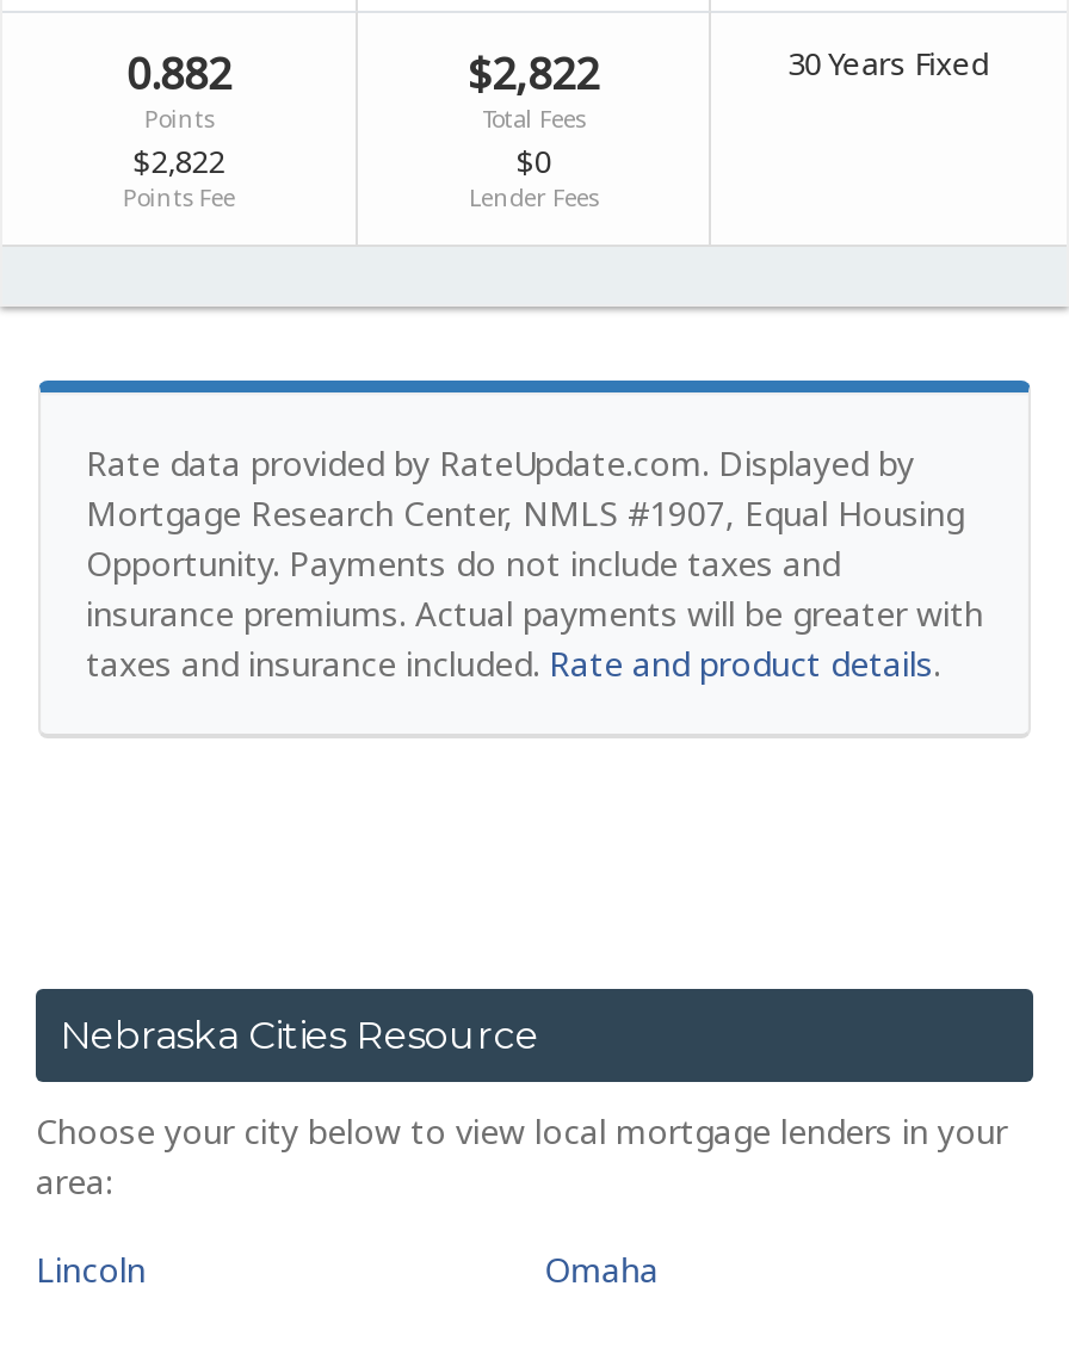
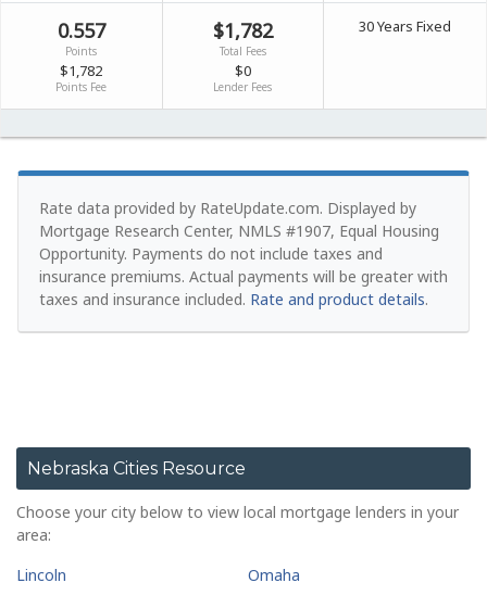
- 0.882
+ 0.557

- $2,822
+ $1,782

- $2,822
+ $1,782
